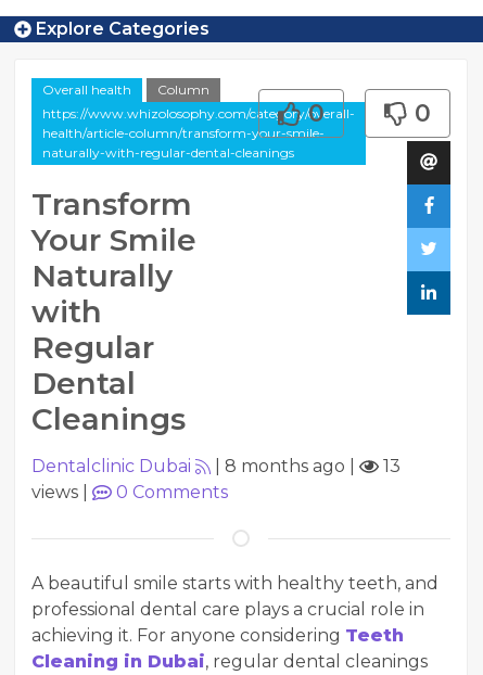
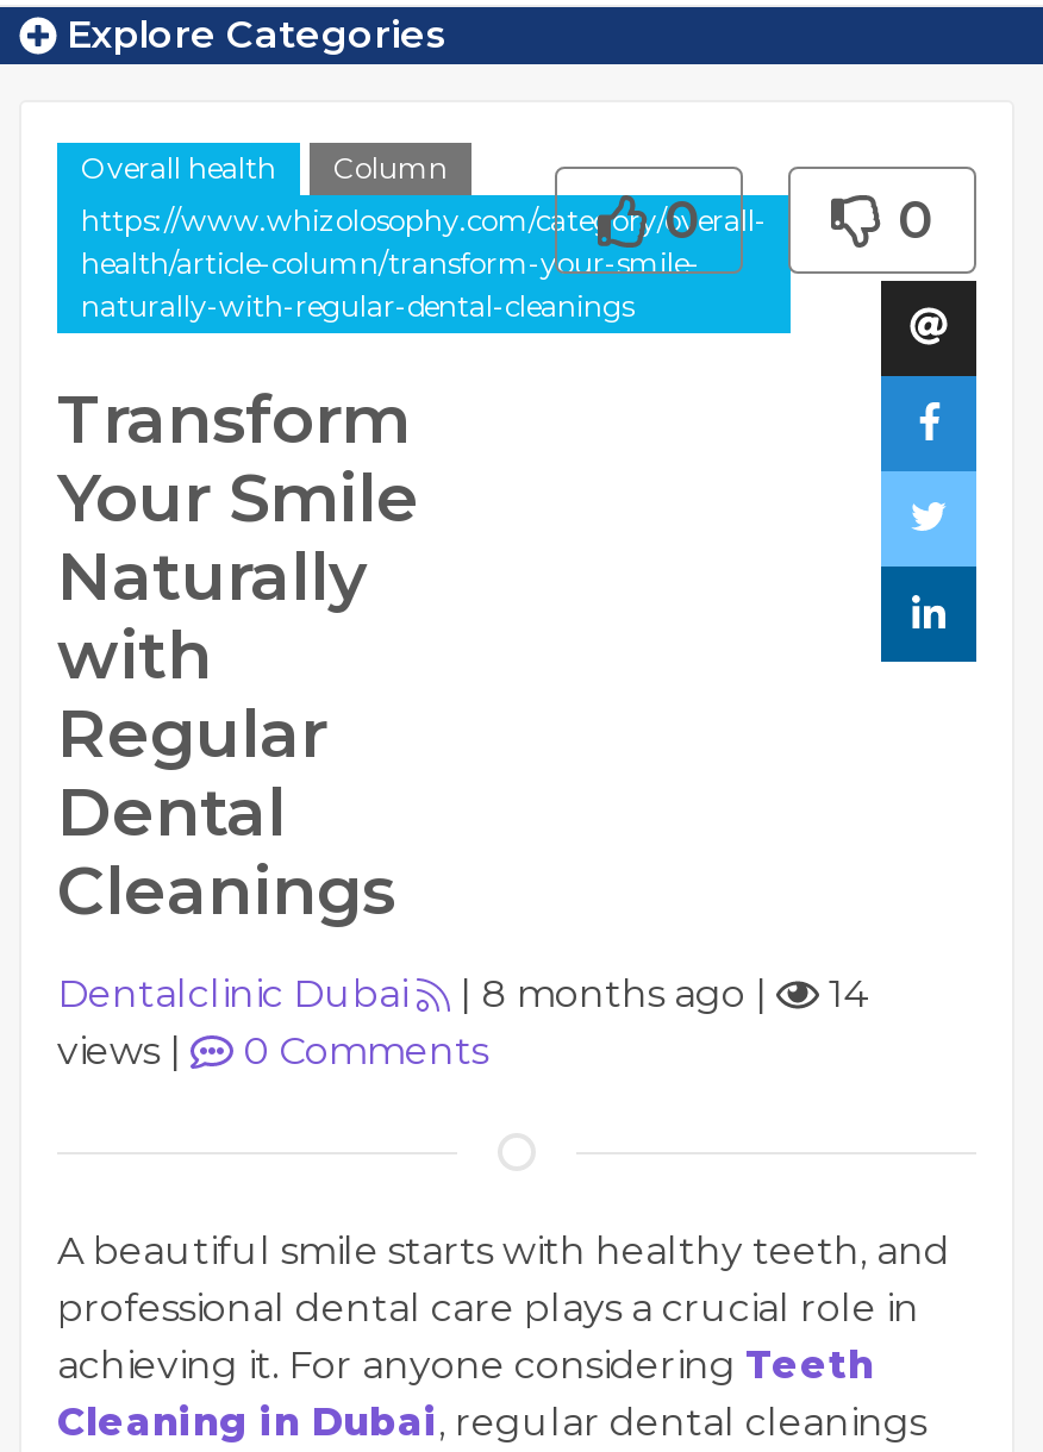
- 13
+ 14
